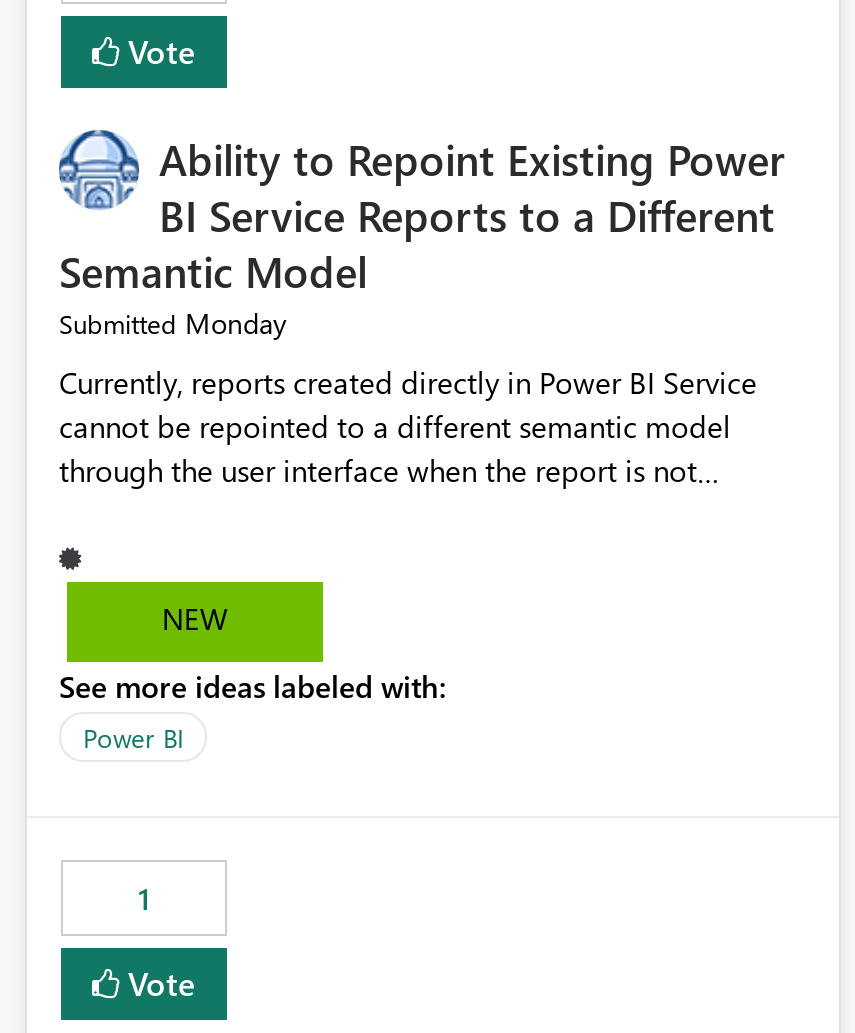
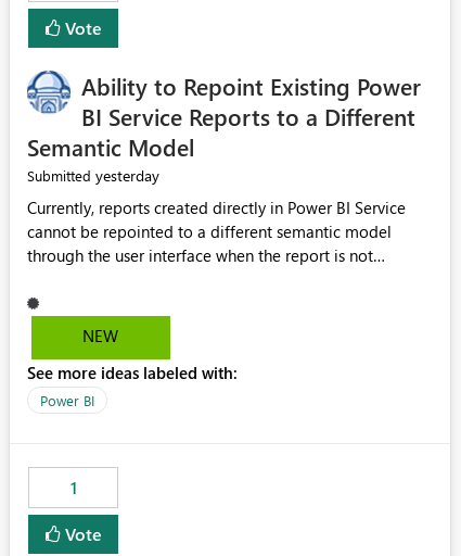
- Submitted Monday
+ Submitted yesterday
